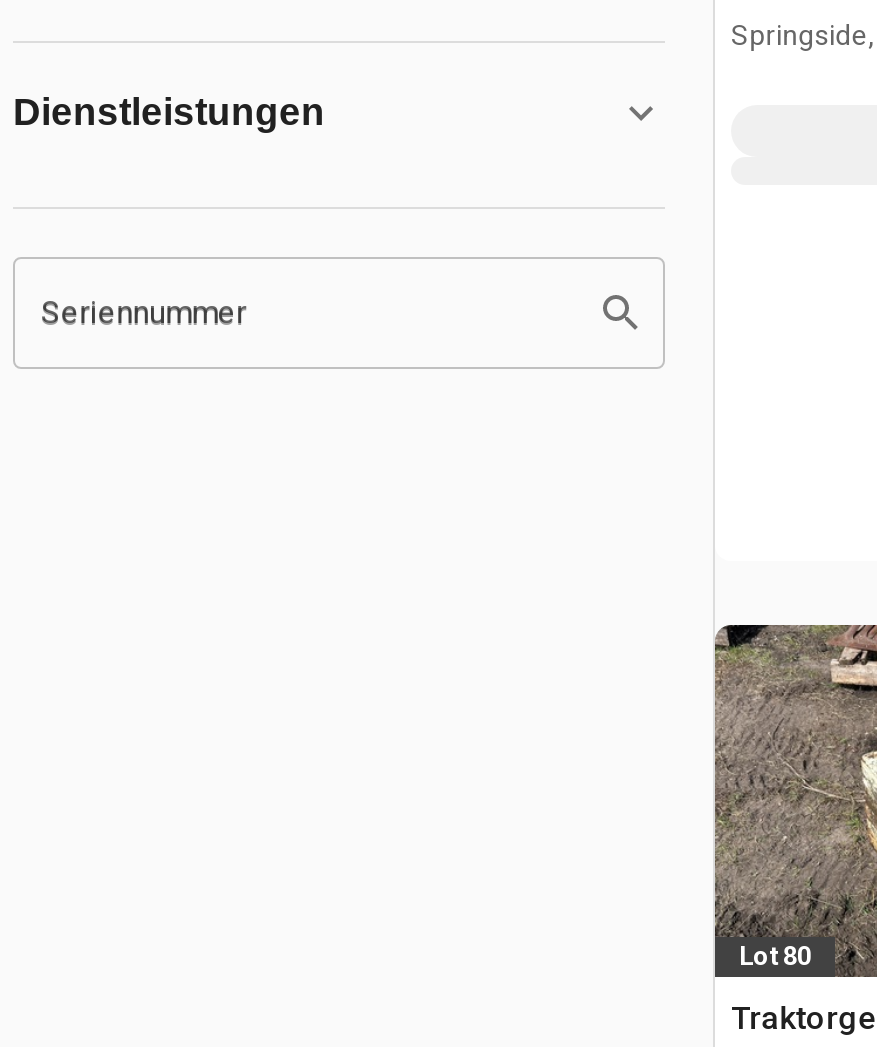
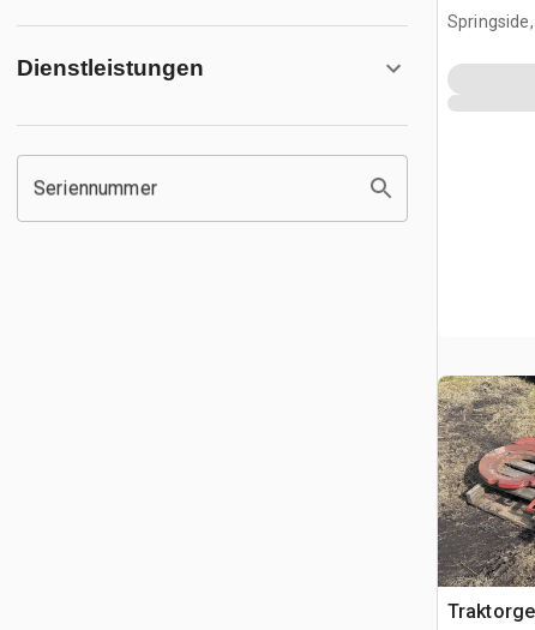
- [image]
+ [image]

- Lot 80
